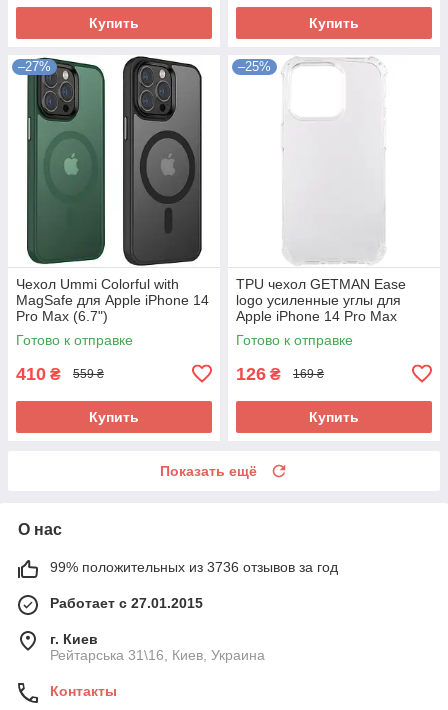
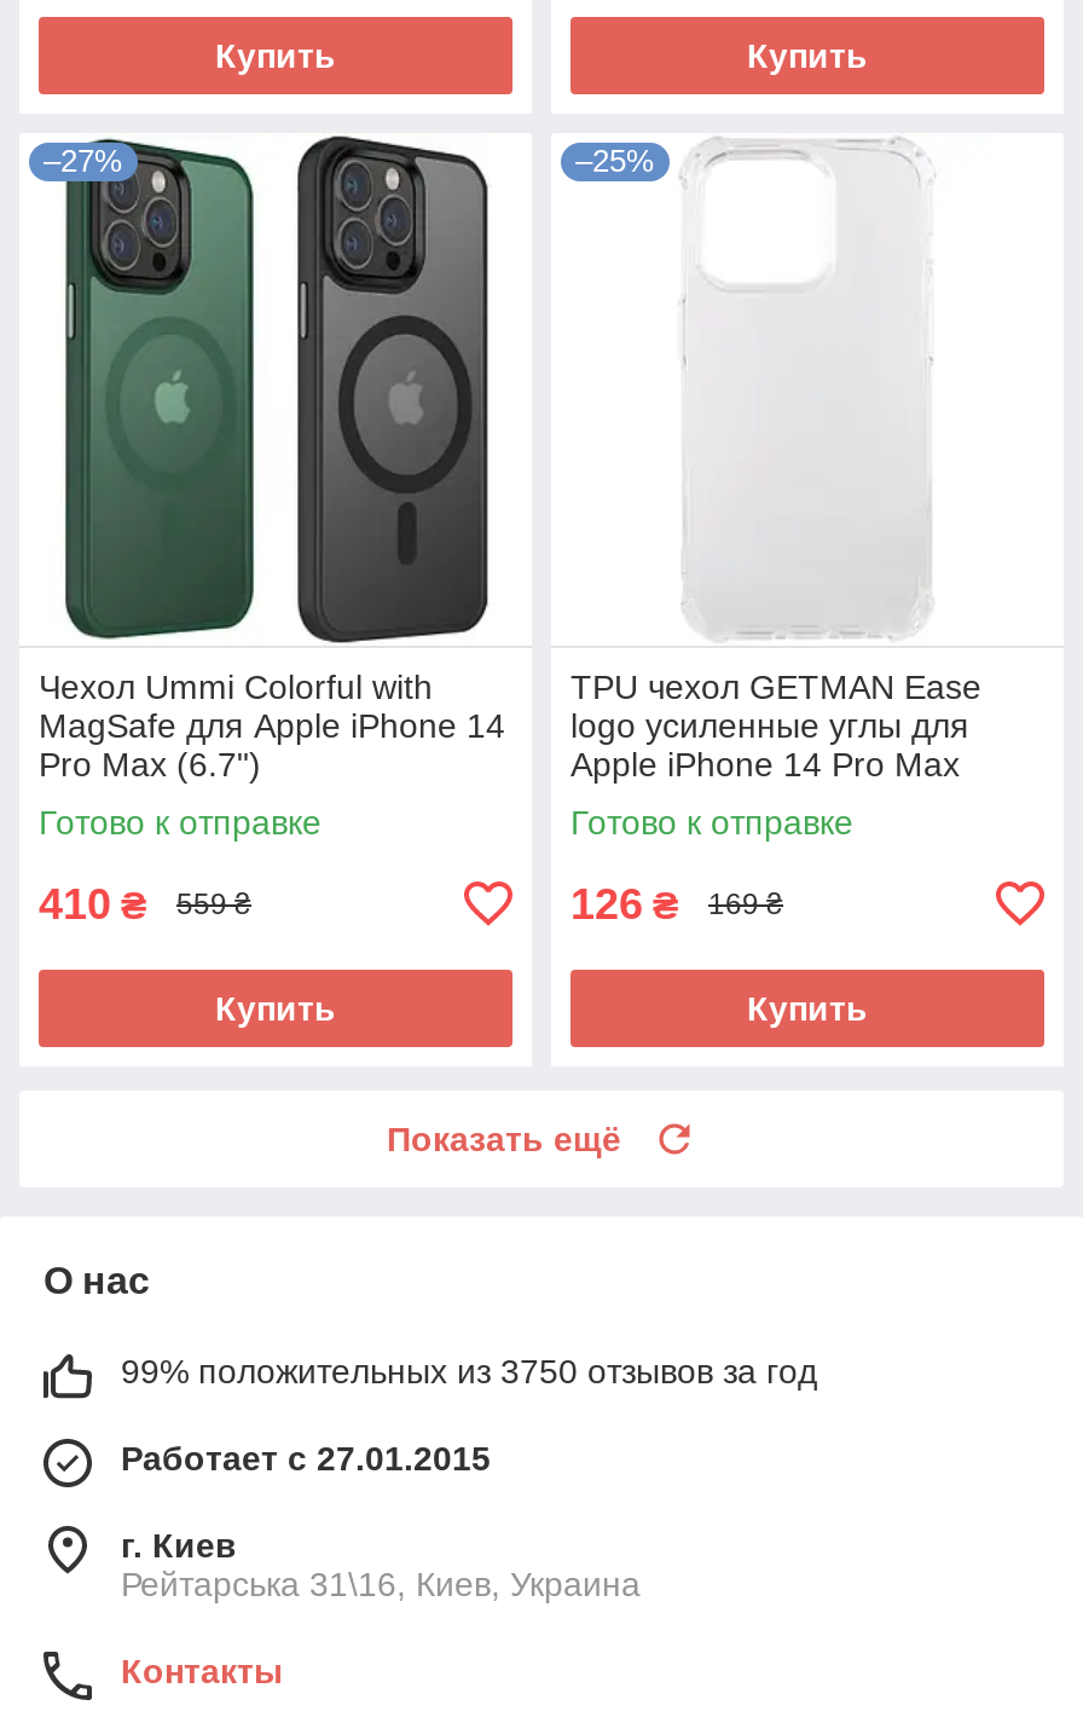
- 99% положительных из 3736 отзывов за год
+ 99% положительных из 3750 отзывов за год
